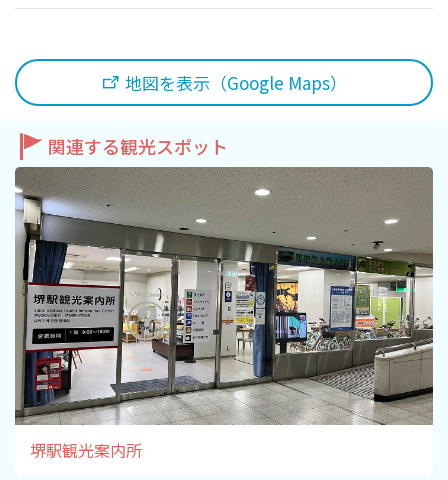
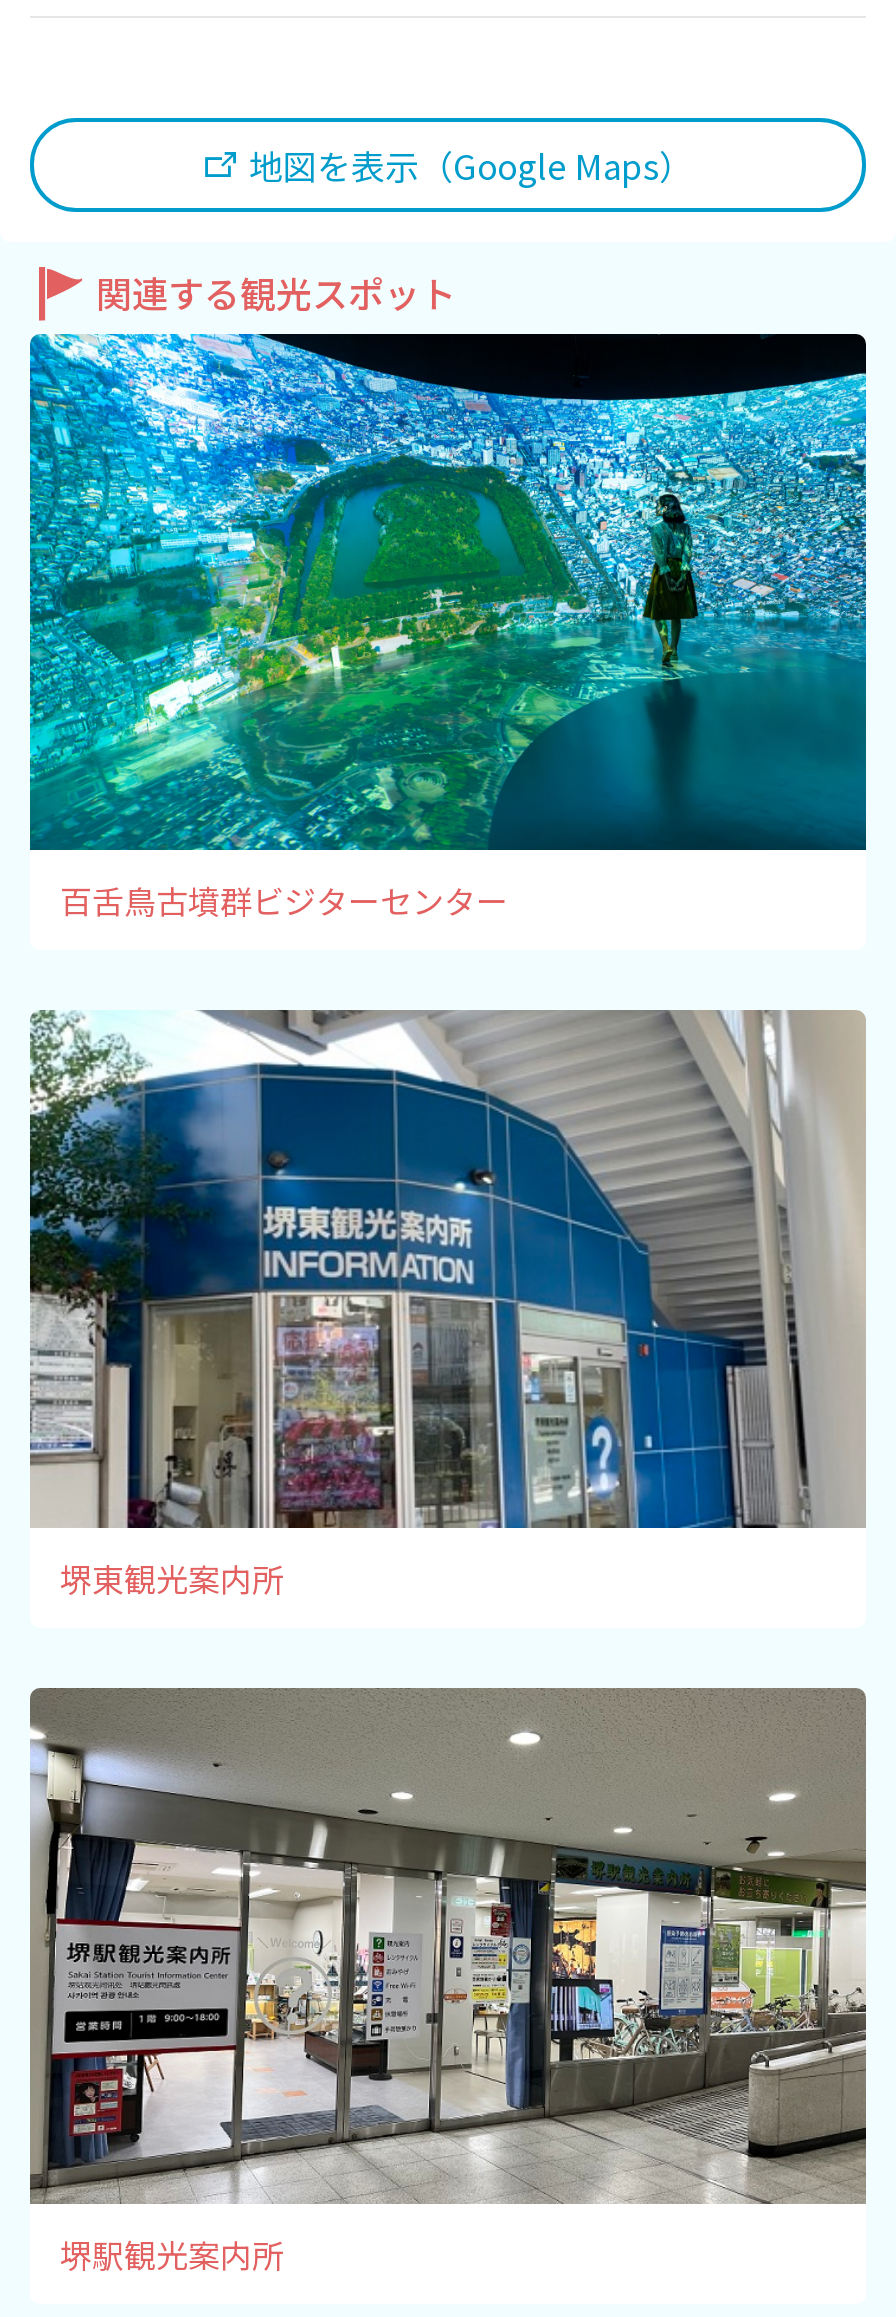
+ [image]
+ 百舌鳥古墳群ビジターセンター

+ [image]
+ 堺東観光案内所
